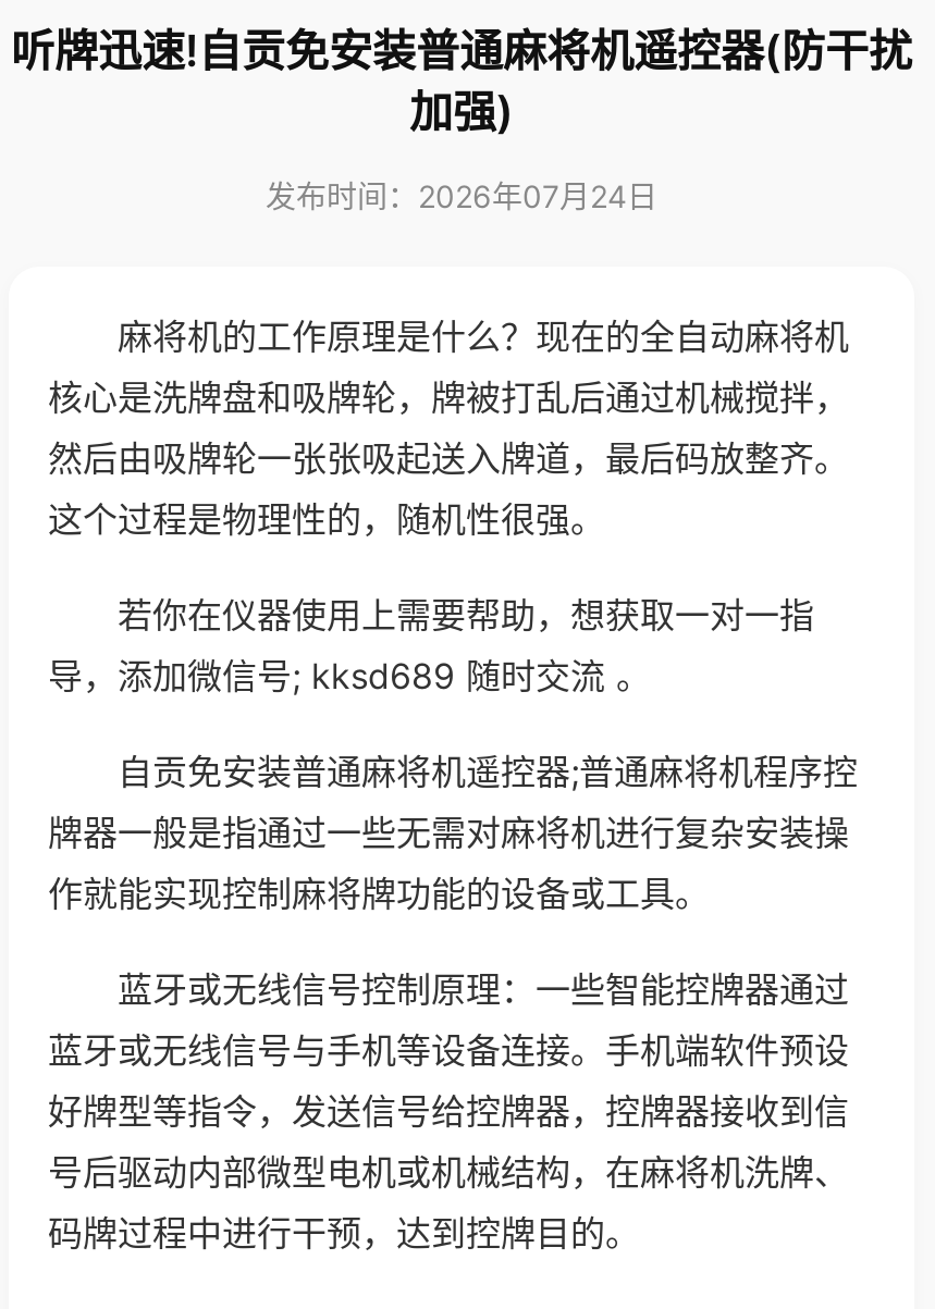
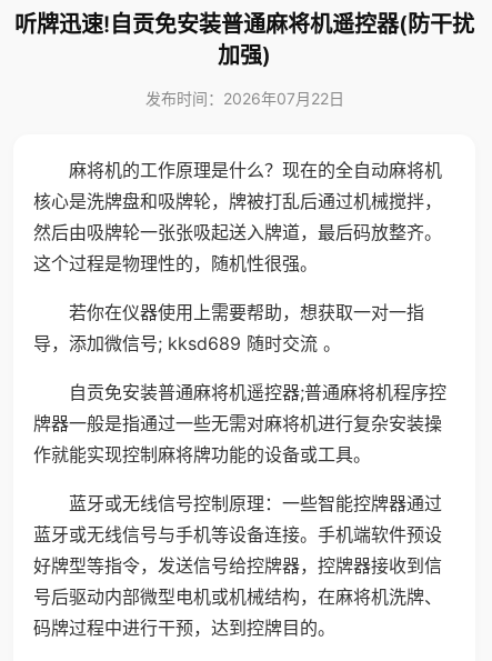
- 发布时间：2026年07月24日
+ 发布时间：2026年07月22日
